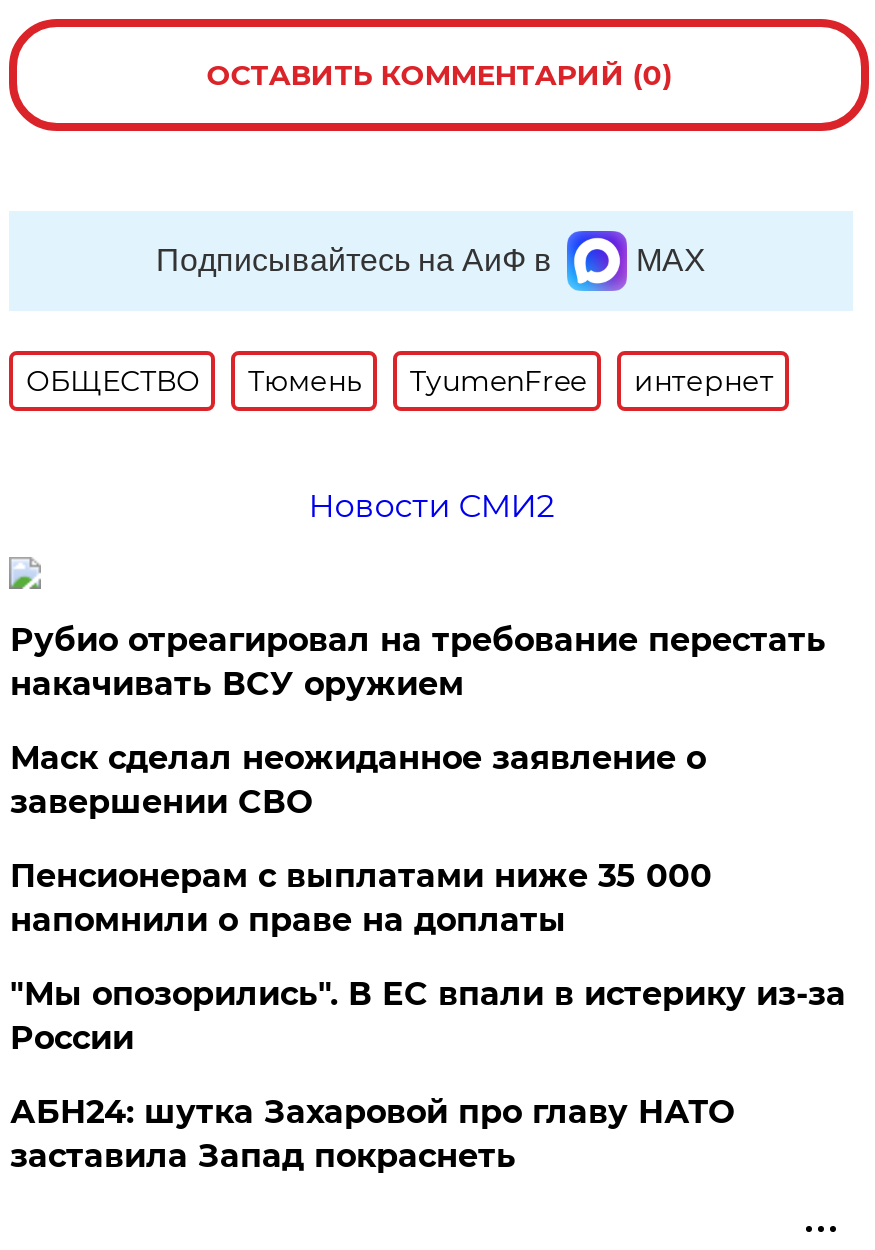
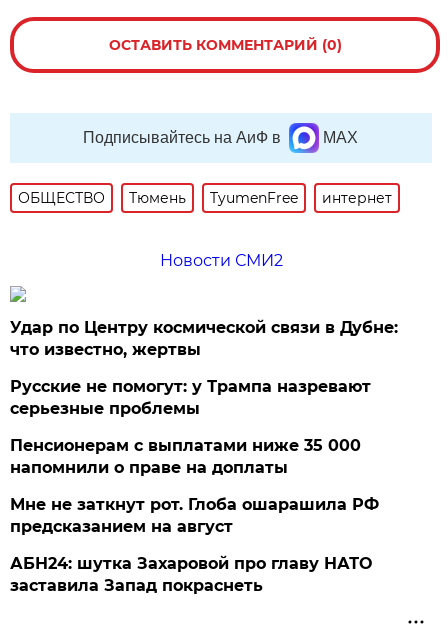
- Рубио отреагировал на требование перестать
- накачивать ВСУ оружием
+ Удар по Центру космической связи в Дубне:
+ что известно, жертвы

- Маск сделал неожиданное заявление о
- завершении СВО
+ Русские не помогут: у Трампа назревают
+ серьезные проблемы

- "Мы опозорились". В ЕС впали в истерику из-за
- России
+ Мне не заткнут рот. Глоба ошарашила РФ
+ предсказанием на август
